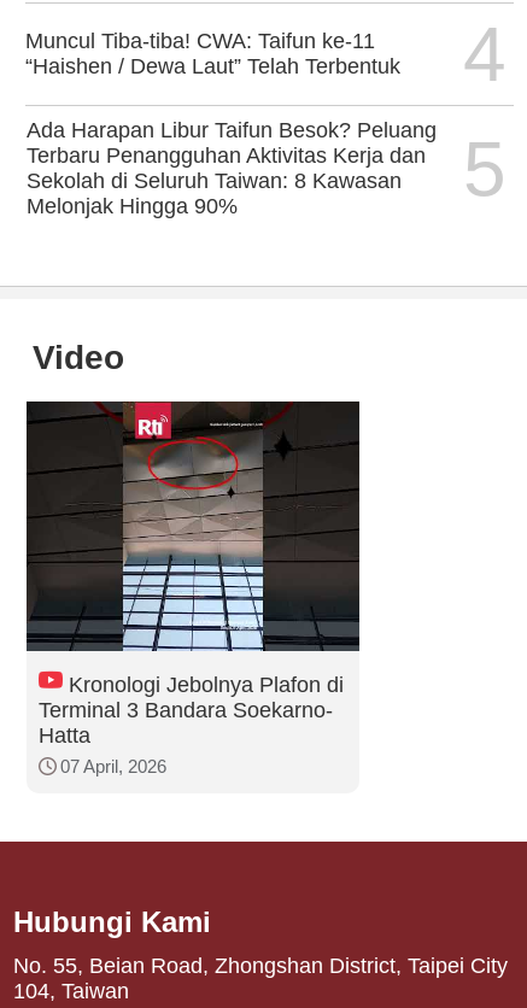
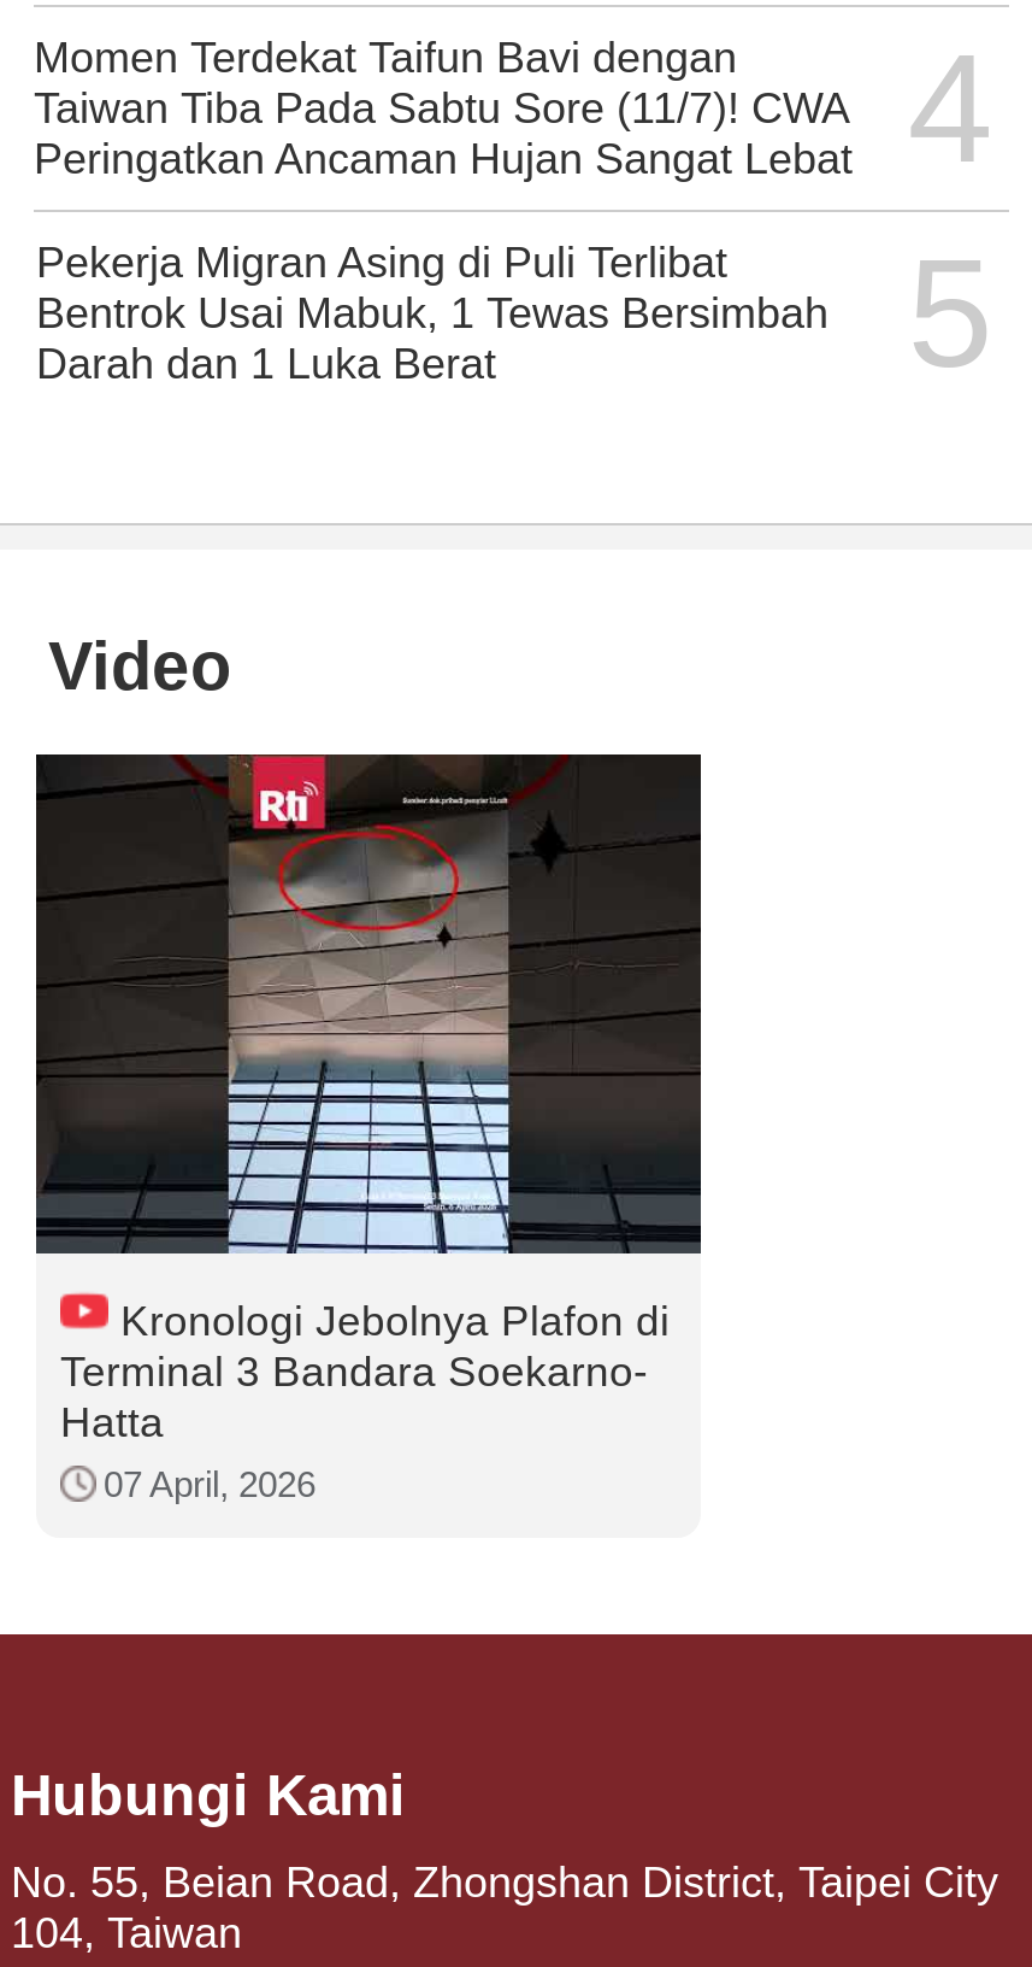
- Muncul Tiba-tiba! CWA: Taifun ke-11
- “Haishen / Dewa Laut” Telah Terbentuk
+ Momen Terdekat Taifun Bavi dengan
+ Taiwan Tiba Pada Sabtu Sore (11/7)! CWA
+ Peringatkan Ancaman Hujan Sangat Lebat

- Ada Harapan Libur Taifun Besok? Peluang
- Terbaru Penangguhan Aktivitas Kerja dan
- Sekolah di Seluruh Taiwan: 8 Kawasan
- Melonjak Hingga 90%
+ Pekerja Migran Asing di Puli Terlibat
+ Bentrok Usai Mabuk, 1 Tewas Bersimbah
+ Darah dan 1 Luka Berat
